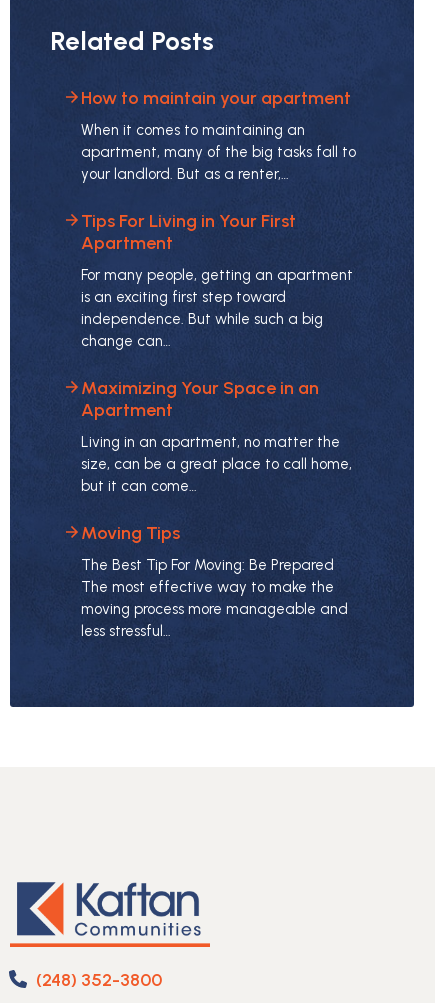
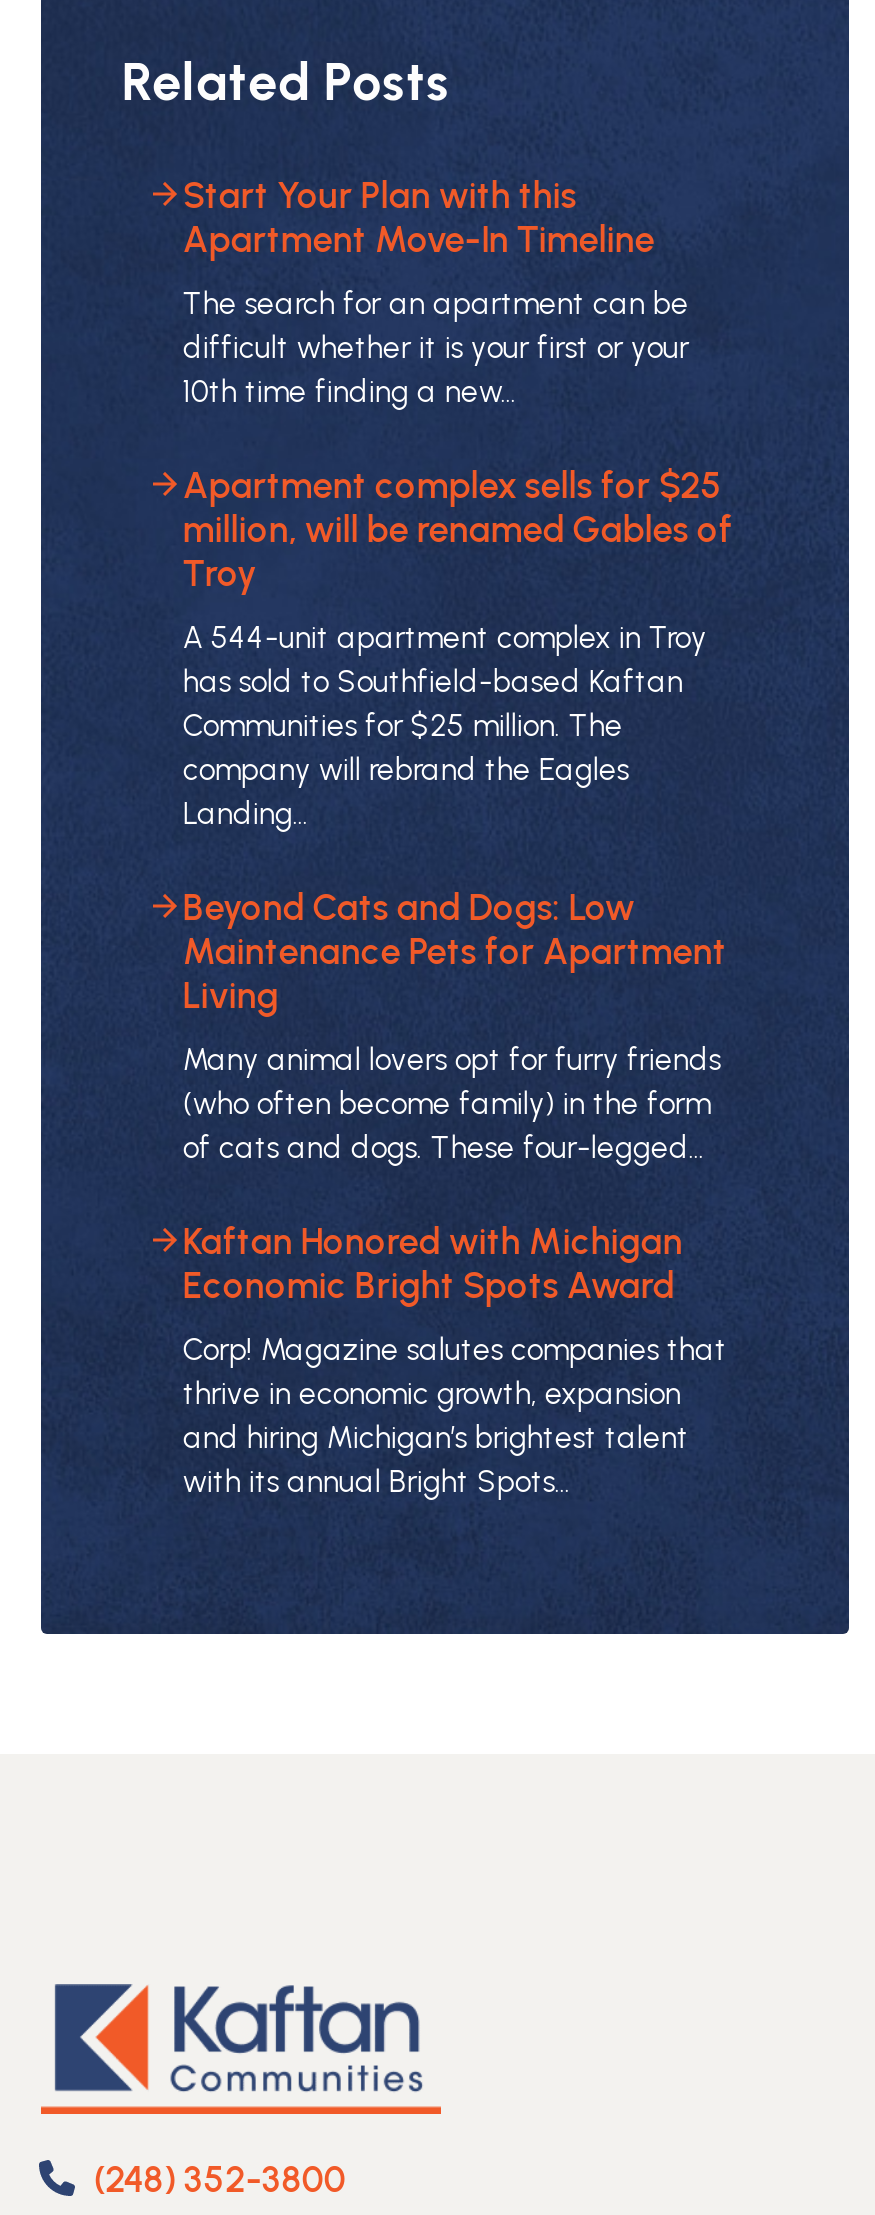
- How to maintain your apartment
+ Start Your Plan with this
+ Apartment Move-In Timeline

- When it comes to maintaining an
- apartment, many of the big tasks fall to
- your landlord. But as a renter,…
+ The search for an apartment can be
+ difficult whether it is your first or your
+ 10th time finding a new…

- Tips For Living in Your First
- Apartment
+ Apartment complex sells for $25
+ million, will be renamed Gables of
+ Troy

- For many people, getting an apartment
- is an exciting first step toward
- independence. But while such a big
- change can…
+ A 544-unit apartment complex in Troy
+ has sold to Southfield-based Kaftan
+ Communities for $25 million. The
+ company will rebrand the Eagles
+ Landing…

- Maximizing Your Space in an
- Apartment
+ Beyond Cats and Dogs: Low
+ Maintenance Pets for Apartment
+ Living

- Living in an apartment, no matter the
- size, can be a great place to call home,
- but it can come…
+ Many animal lovers opt for furry friends
+ (who often become family) in the form
+ of cats and dogs. These four-legged…

- Moving Tips
+ Kaftan Honored with Michigan
+ Economic Bright Spots Award

- The Best Tip For Moving: Be Prepared
- The most effective way to make the
- moving process more manageable and
- less stressful…
+ Corp! Magazine salutes companies that
+ thrive in economic growth, expansion
+ and hiring Michigan’s brightest talent
+ with its annual Bright Spots…
